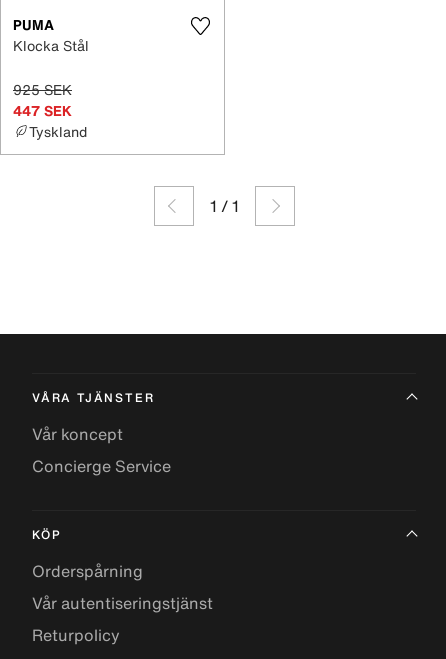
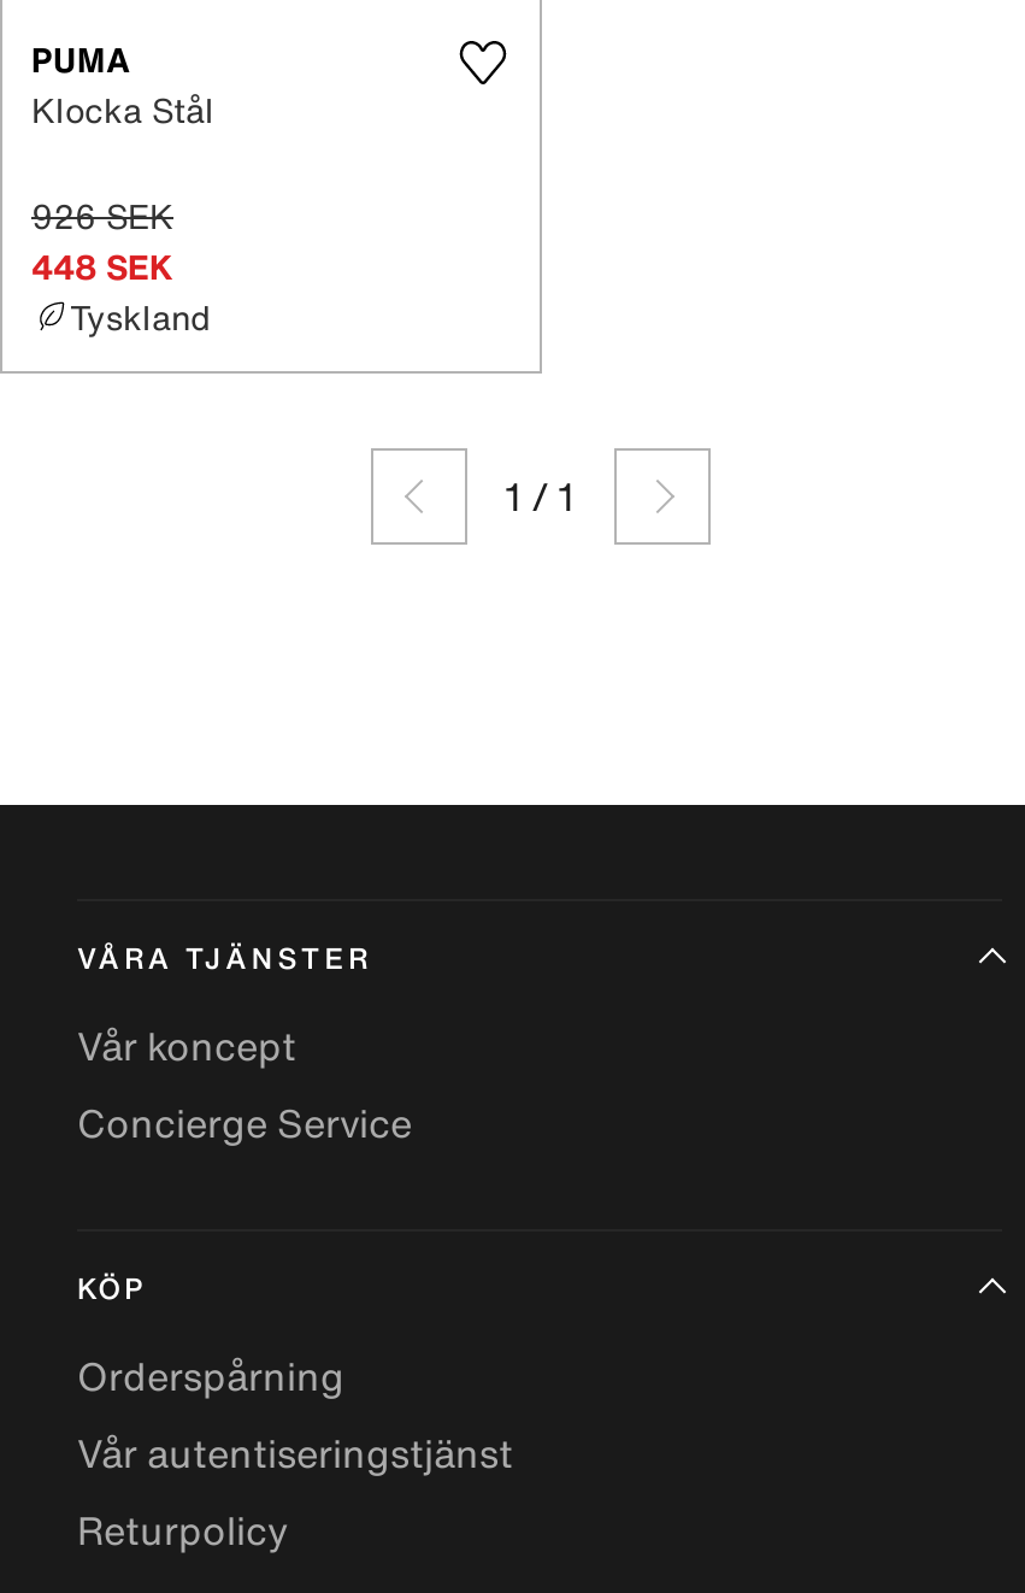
- 925 SEK
+ 926 SEK

- 447 SEK
+ 448 SEK
